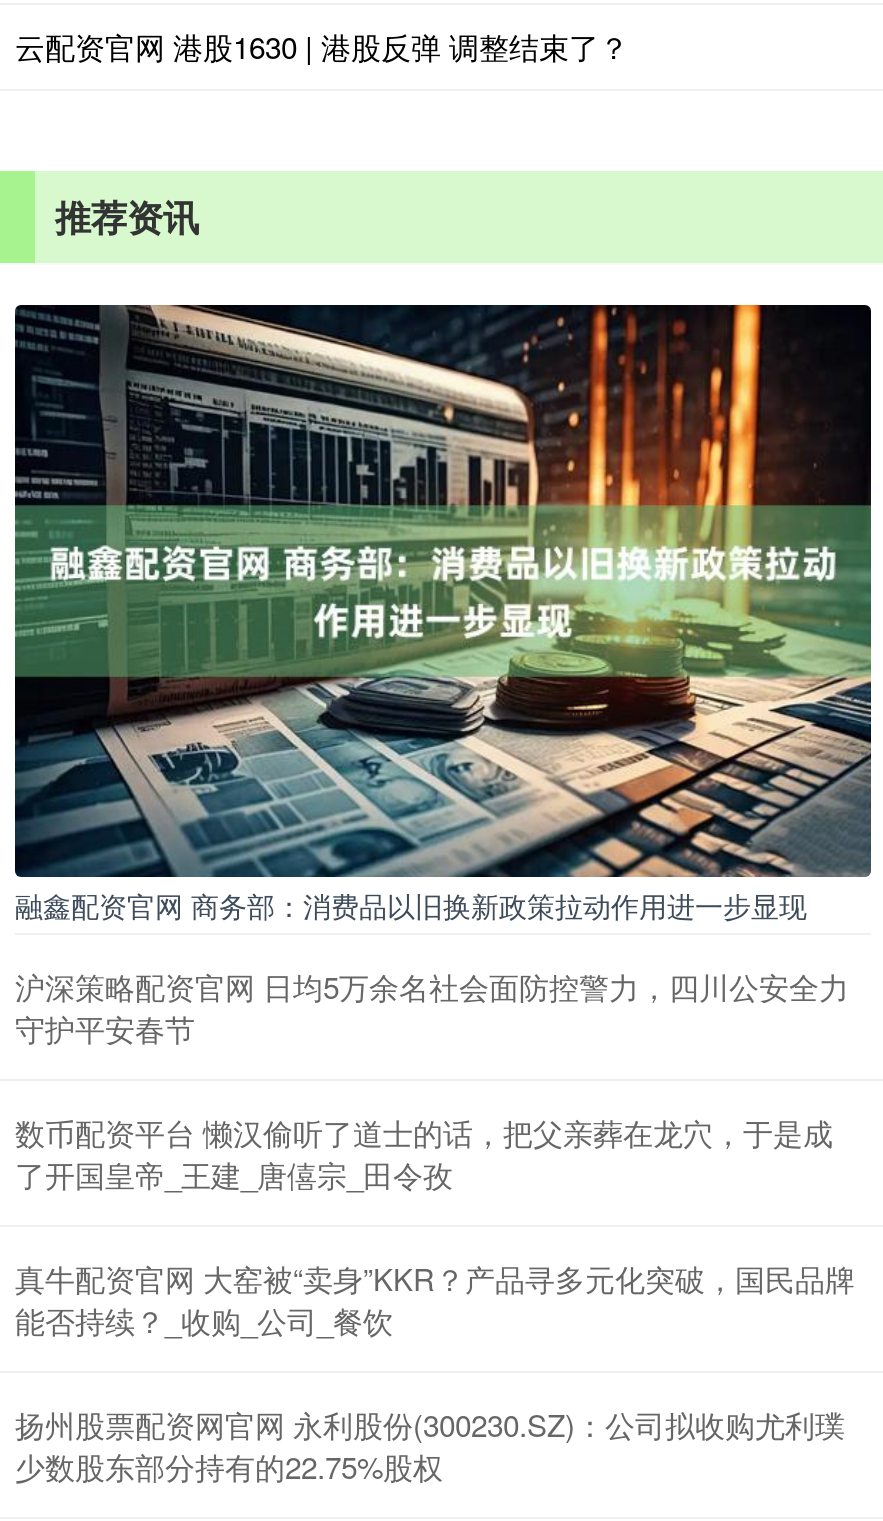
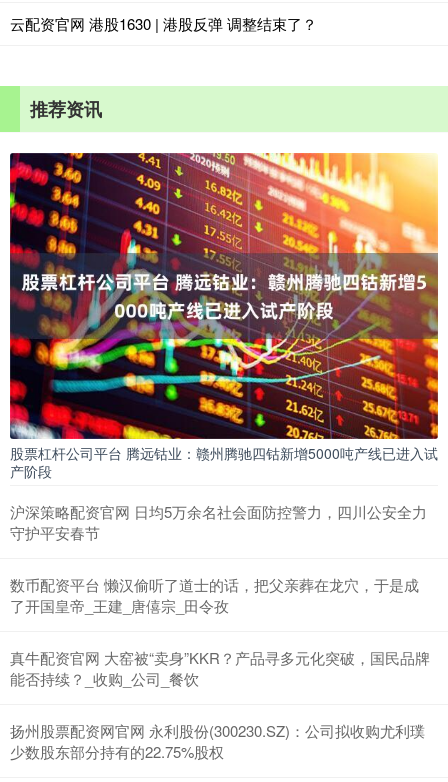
- [image]
- 融鑫配资官网 商务部：消费品以旧换新政策拉动作用进一步显现
+ [image]
+ 股票杠杆公司平台 腾远钴业：赣州腾驰四钴新增5000吨产线已进入试
+ 产阶段
